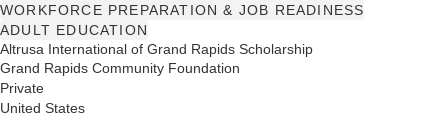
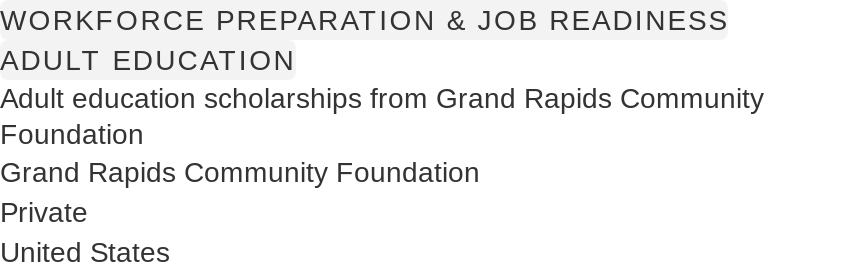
- Altrusa International of Grand Rapids Scholarship
+ Adult education scholarships from Grand Rapids Community
+ Foundation
